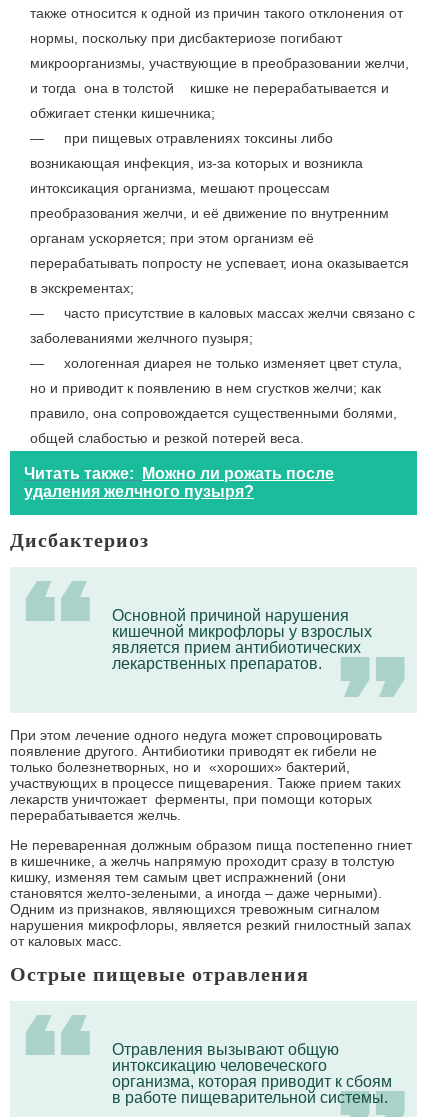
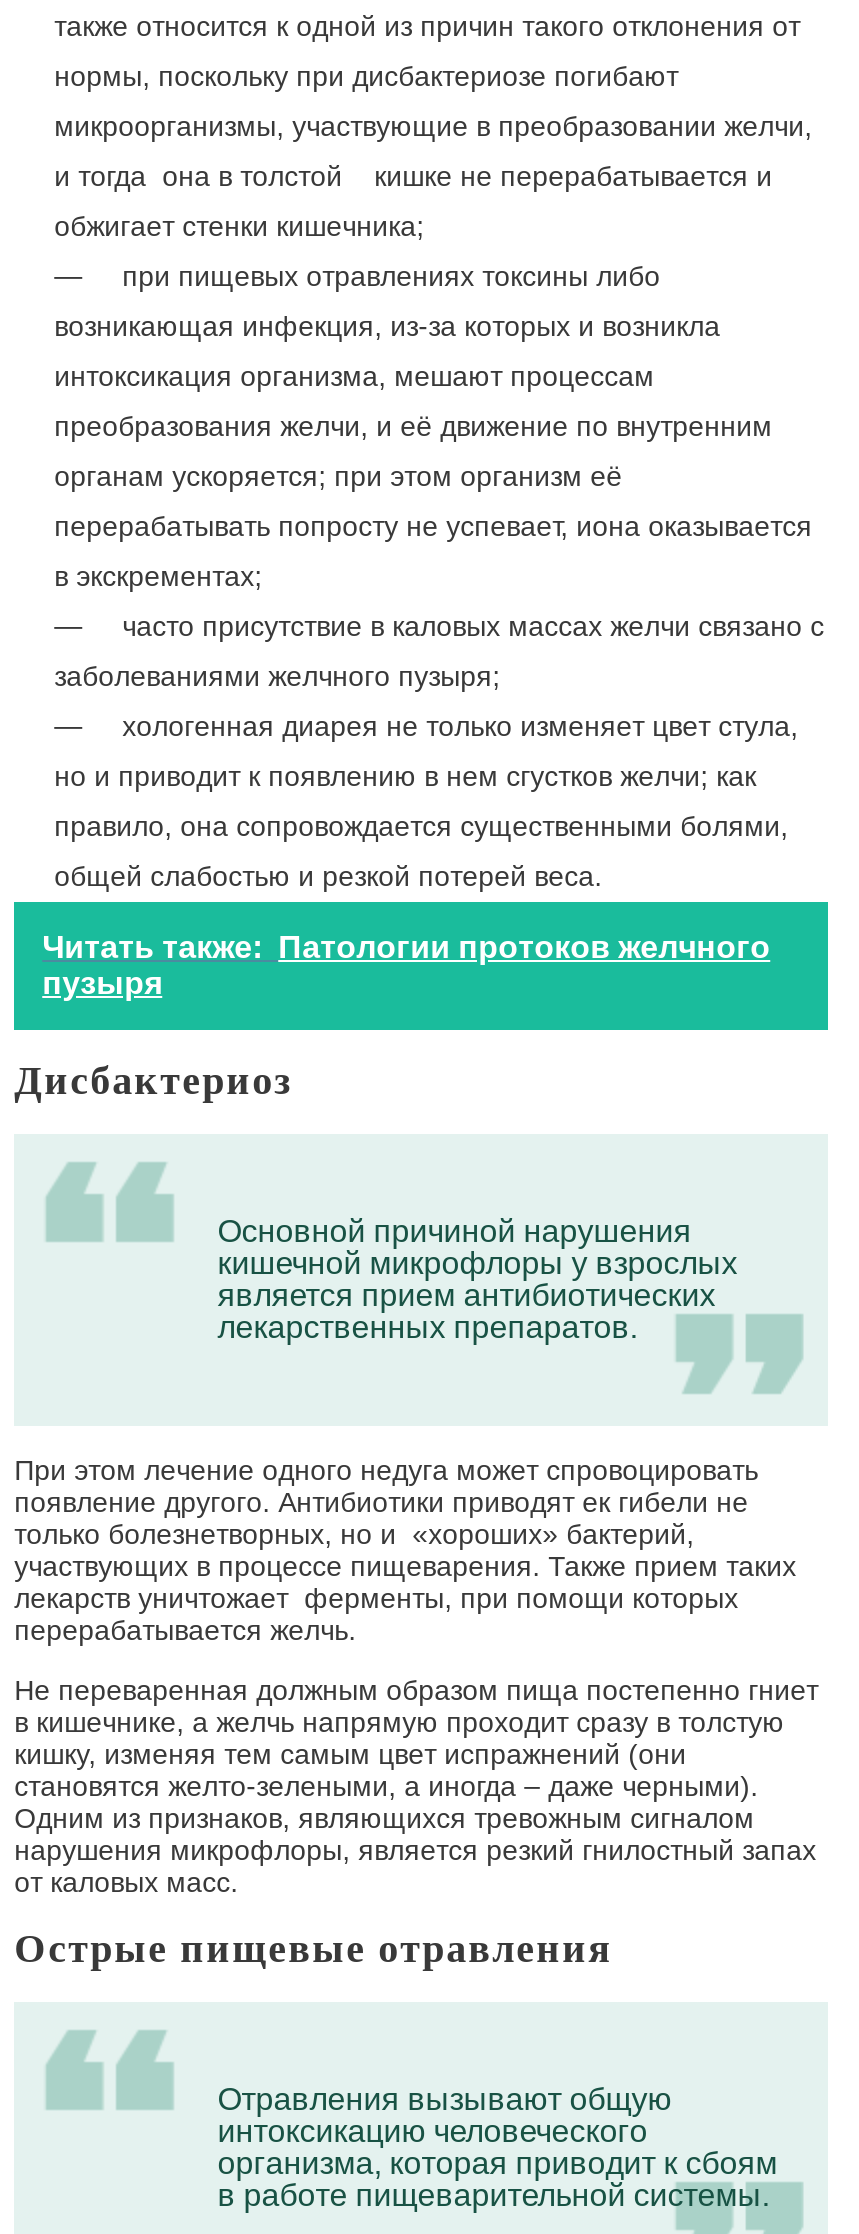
- Читать также: Можно ли рожать после
- удаления желчного пузыря?
+ Читать также: Патологии протоков желчного
+ пузыря
